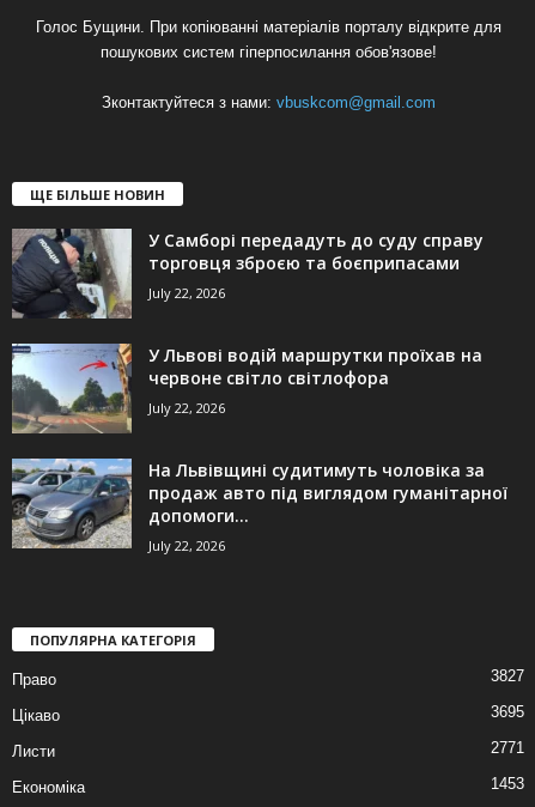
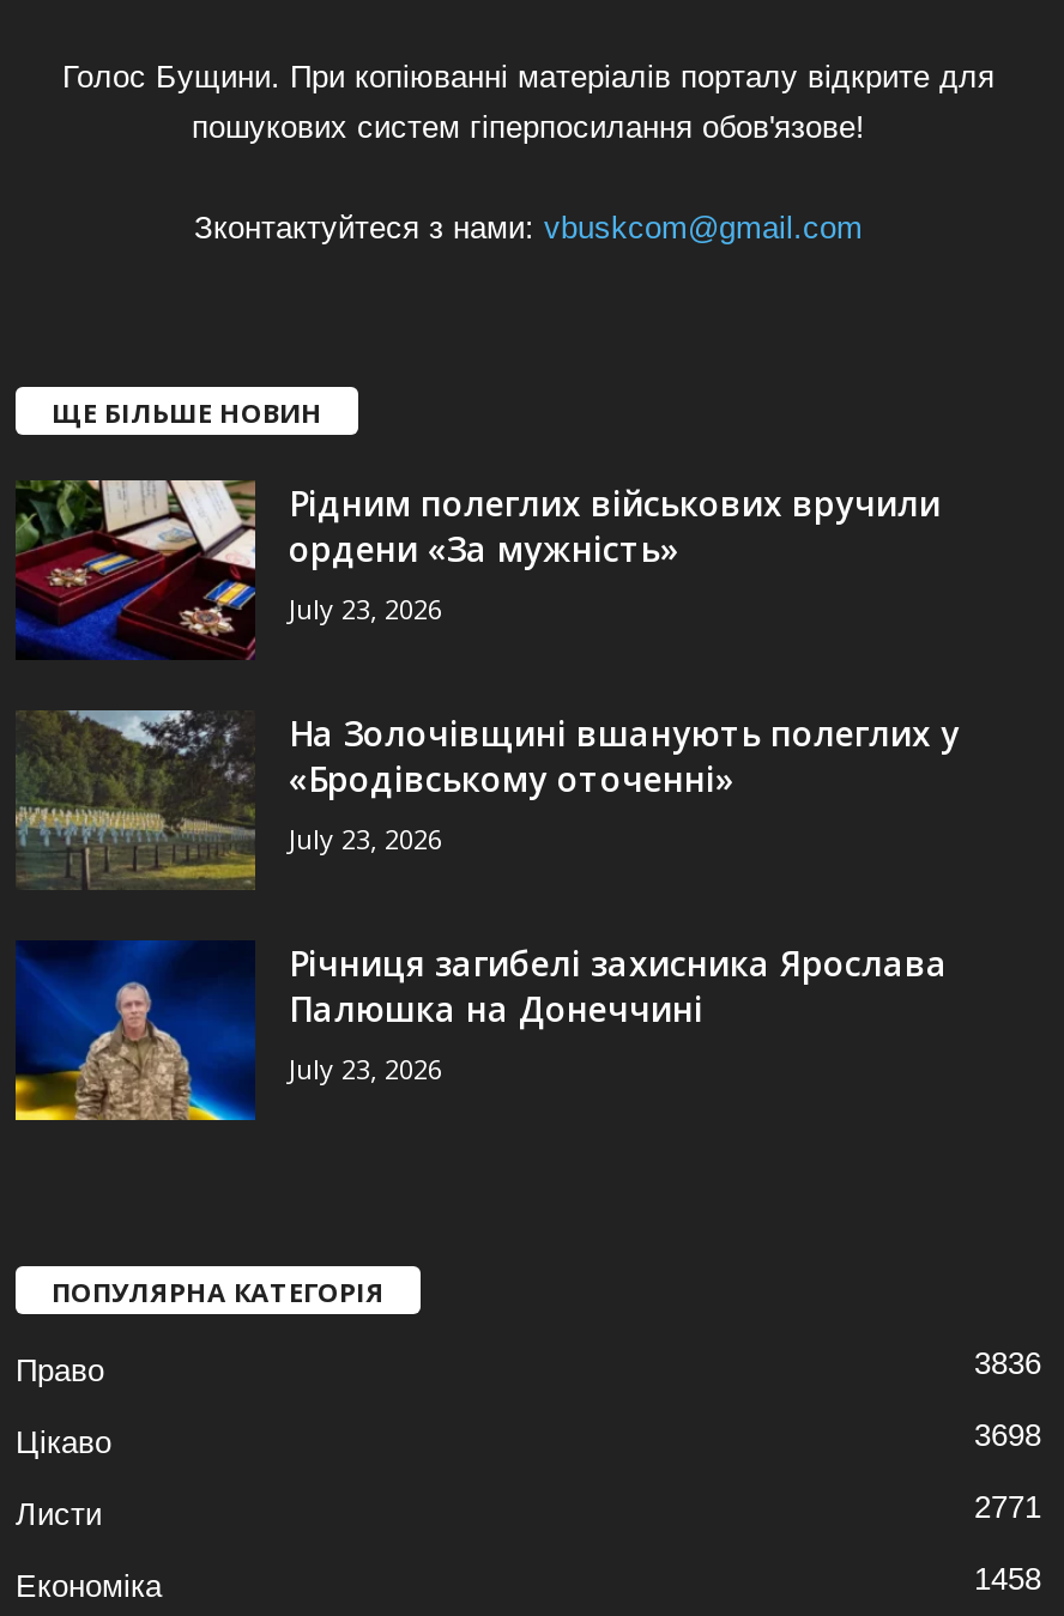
- [image]
- У Самборі передадуть до суду справу
- торговця зброєю та боєприпасами
- July 22, 2026
+ [image]
+ Рідним полеглих військових вручили
+ ордени «За мужність»
+ July 23, 2026

- [image]
- У Львові водій маршрутки проїхав на
- червоне світло світлофора
- July 22, 2026
+ [image]
+ На Золочівщині вшанують полеглих у
+ «Бродівському оточенні»
+ July 23, 2026

- [image]
- На Львівщині судитимуть чоловіка за
- продаж авто під виглядом гуманітарної
- допомоги...
- July 22, 2026
+ [image]
+ Річниця загибелі захисника Ярослава
+ Палюшка на Донеччині
+ July 23, 2026

- 3827
+ 3836

- 3695
+ 3698

- 1453
+ 1458
